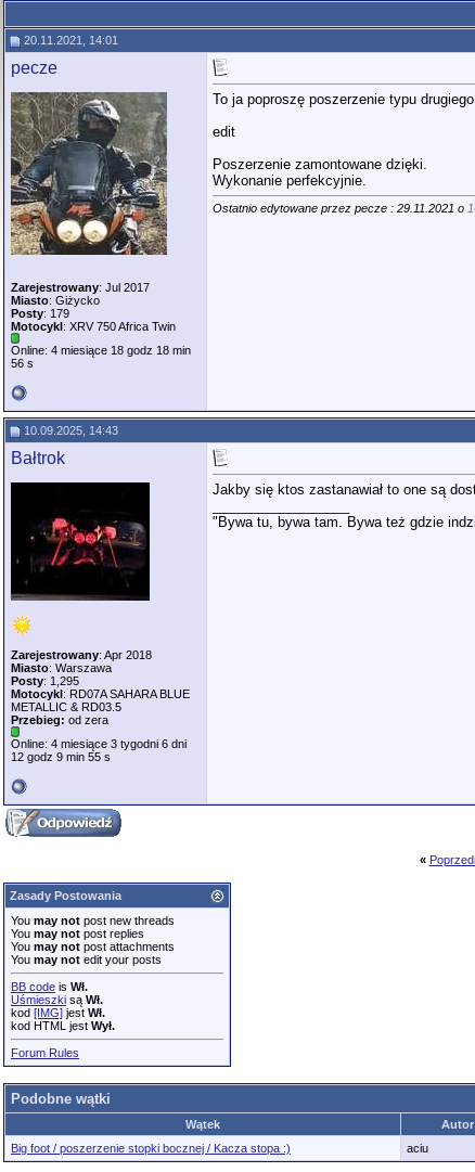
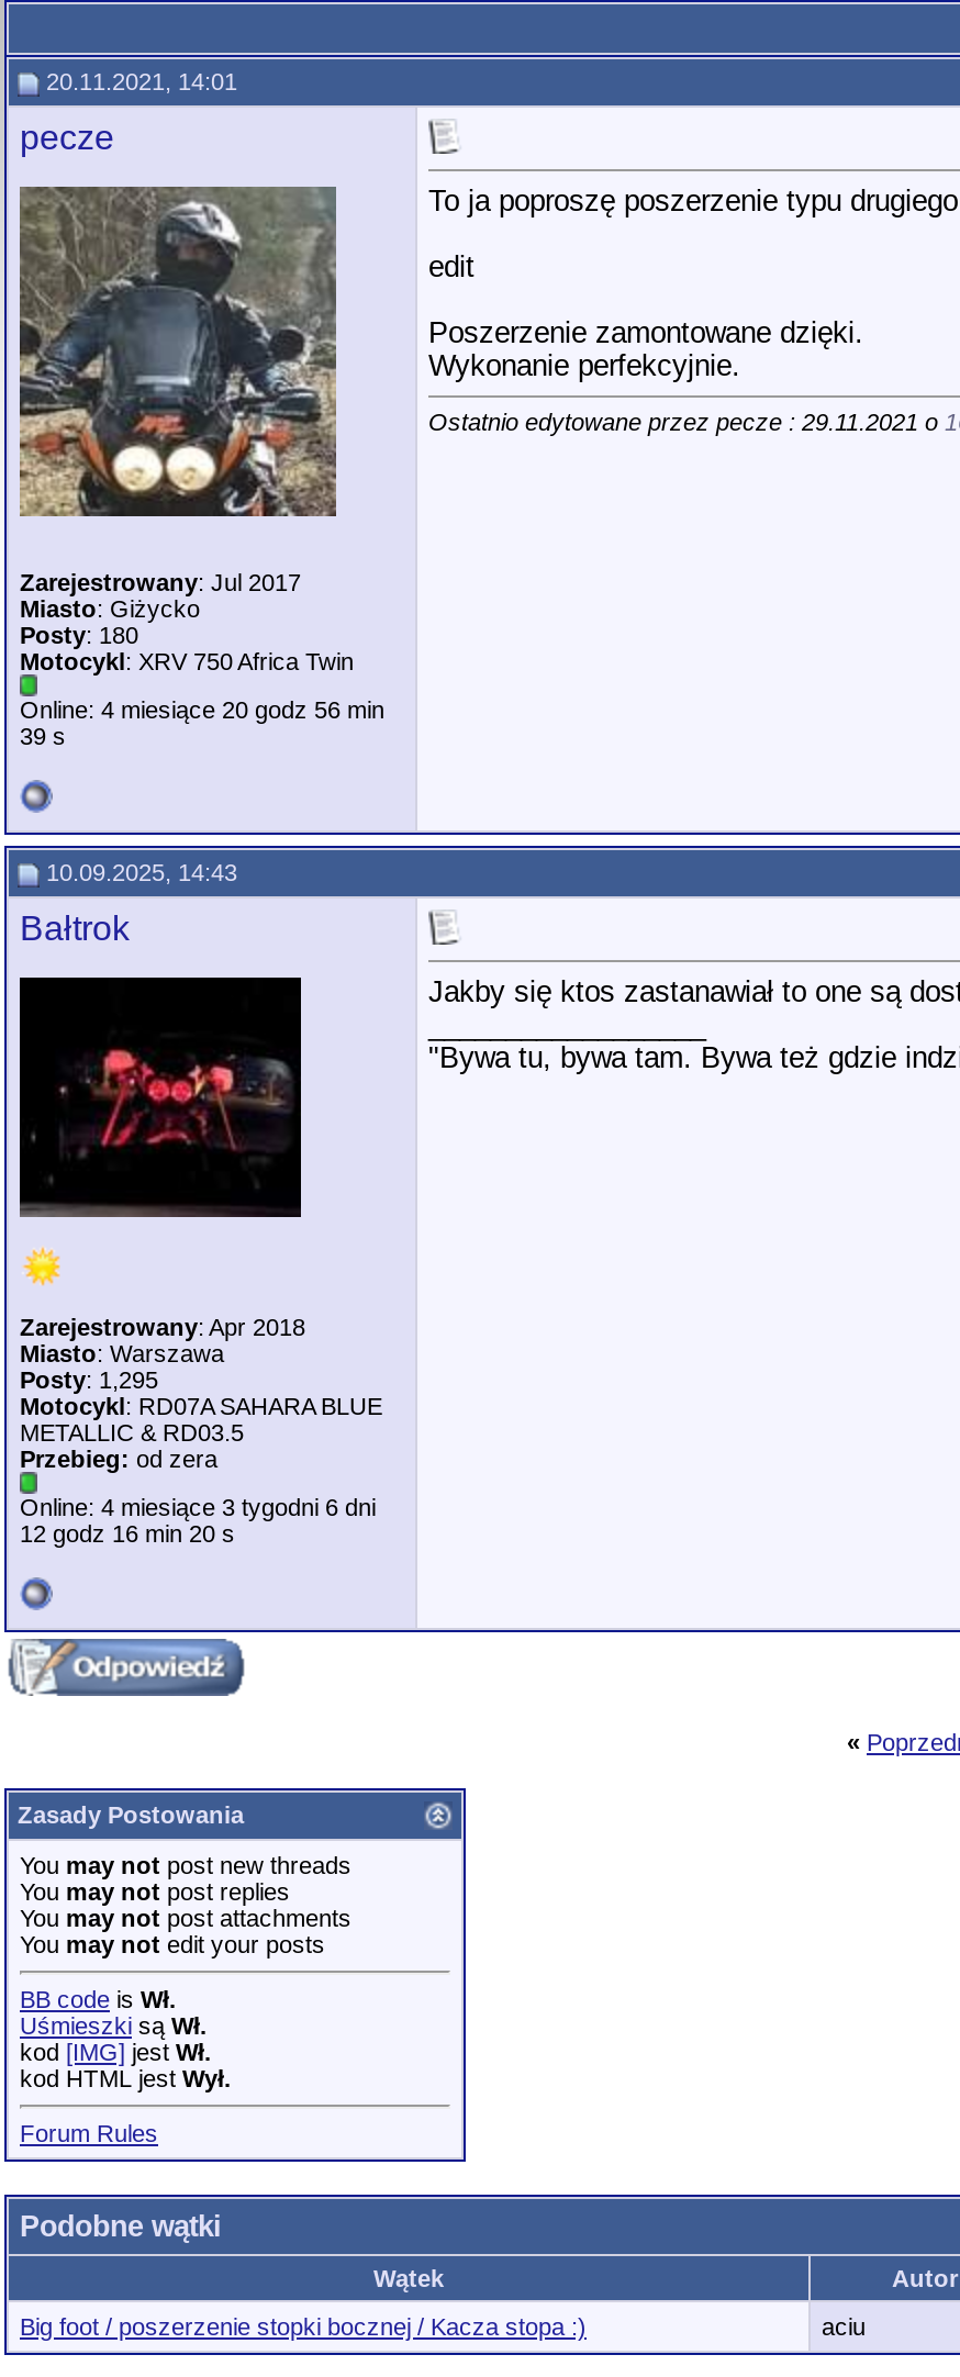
- Posty: 179
+ Posty: 180

- Online: 4 miesiące 18 godz 18 min
+ Online: 4 miesiące 20 godz 56 min

- 56 s
+ 39 s

- 12 godz 9 min 55 s
+ 12 godz 16 min 20 s
